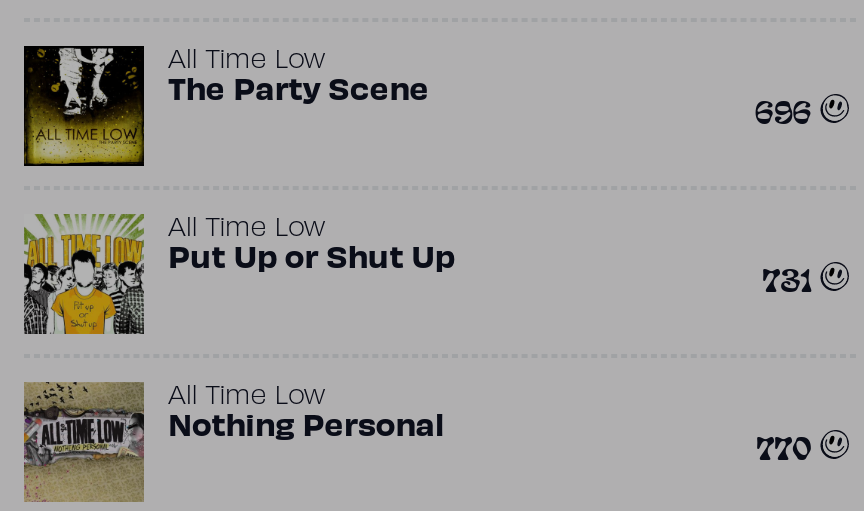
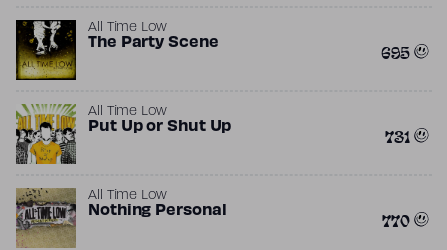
- 696
+ 695
